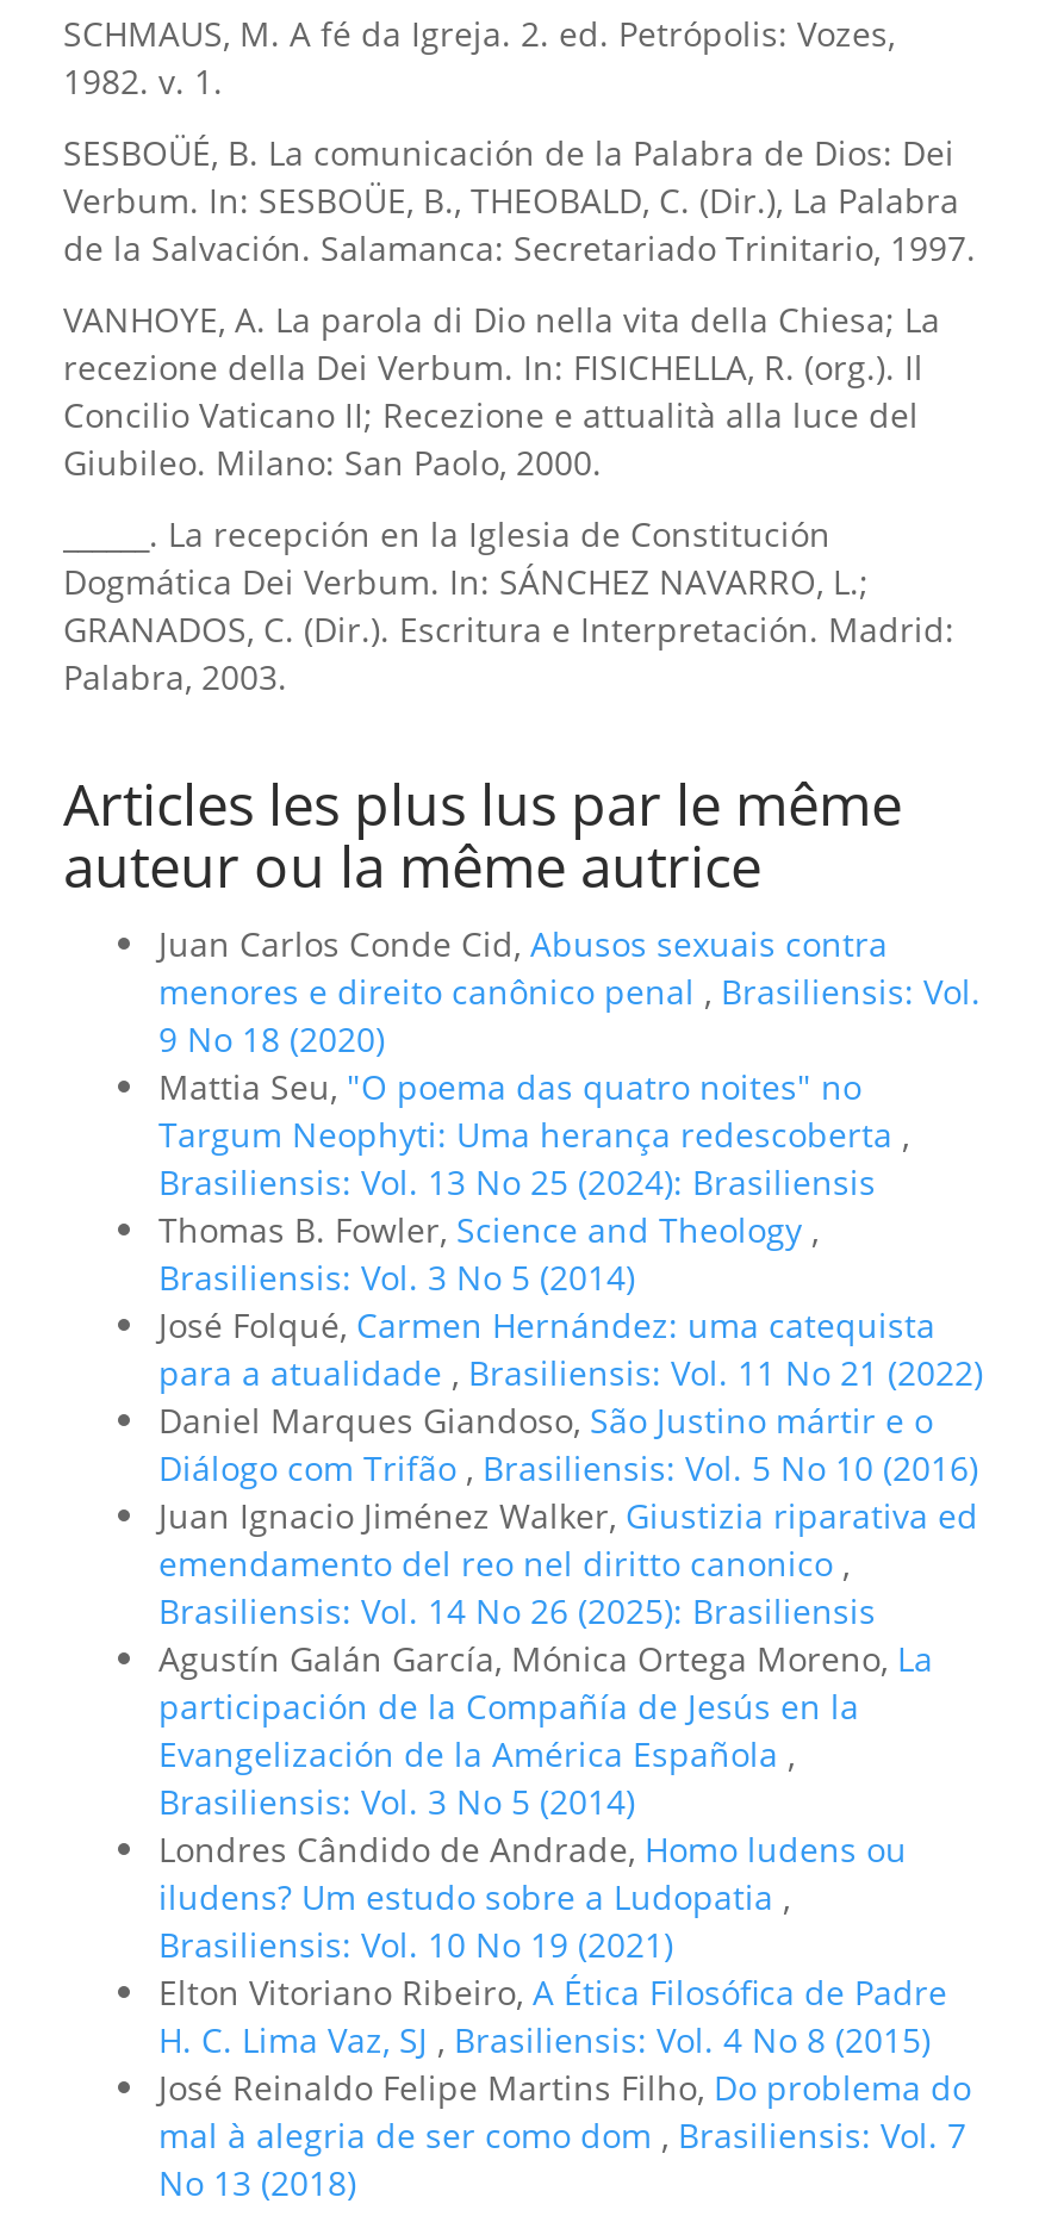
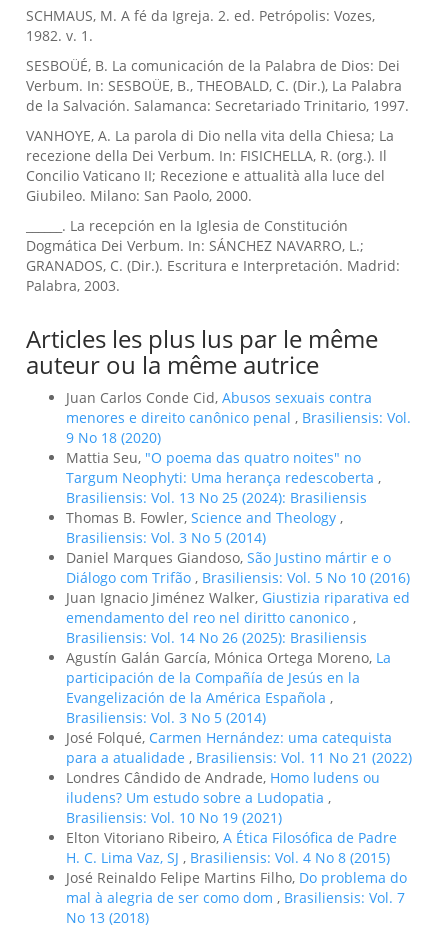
moved down: José Folqué, Carmen Hernández: uma catequista | para a atualidade, Brasiliensis: Vol. 11 No 21 (2022)

moved up: Daniel Marques Giandoso, São Justino mártir e o | Diálogo com Trifão, Brasiliensis: Vol. 5 No 10 (2016) | Juan Ignacio Jiménez Walker, Giustizia riparativa ed | ... | Evangelización de la América Española, | Brasiliensis: Vol. 3 No 5 (2014)
